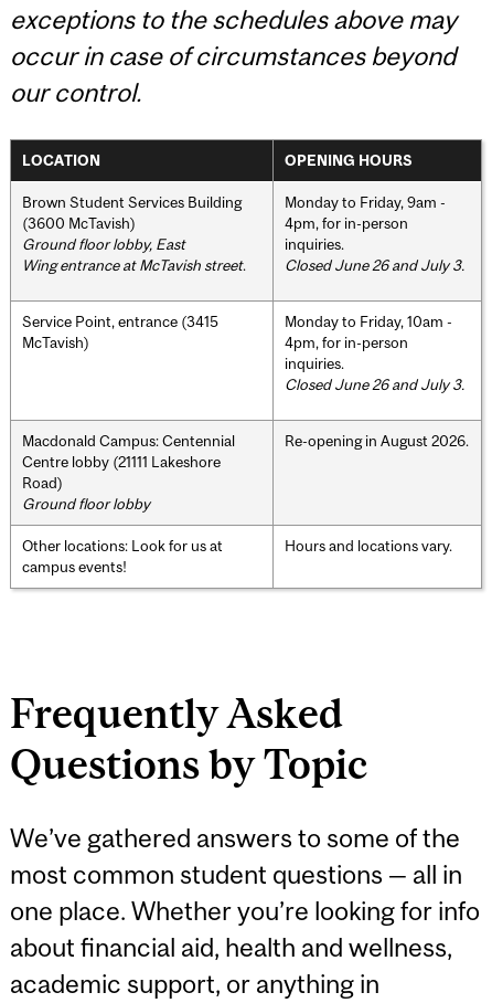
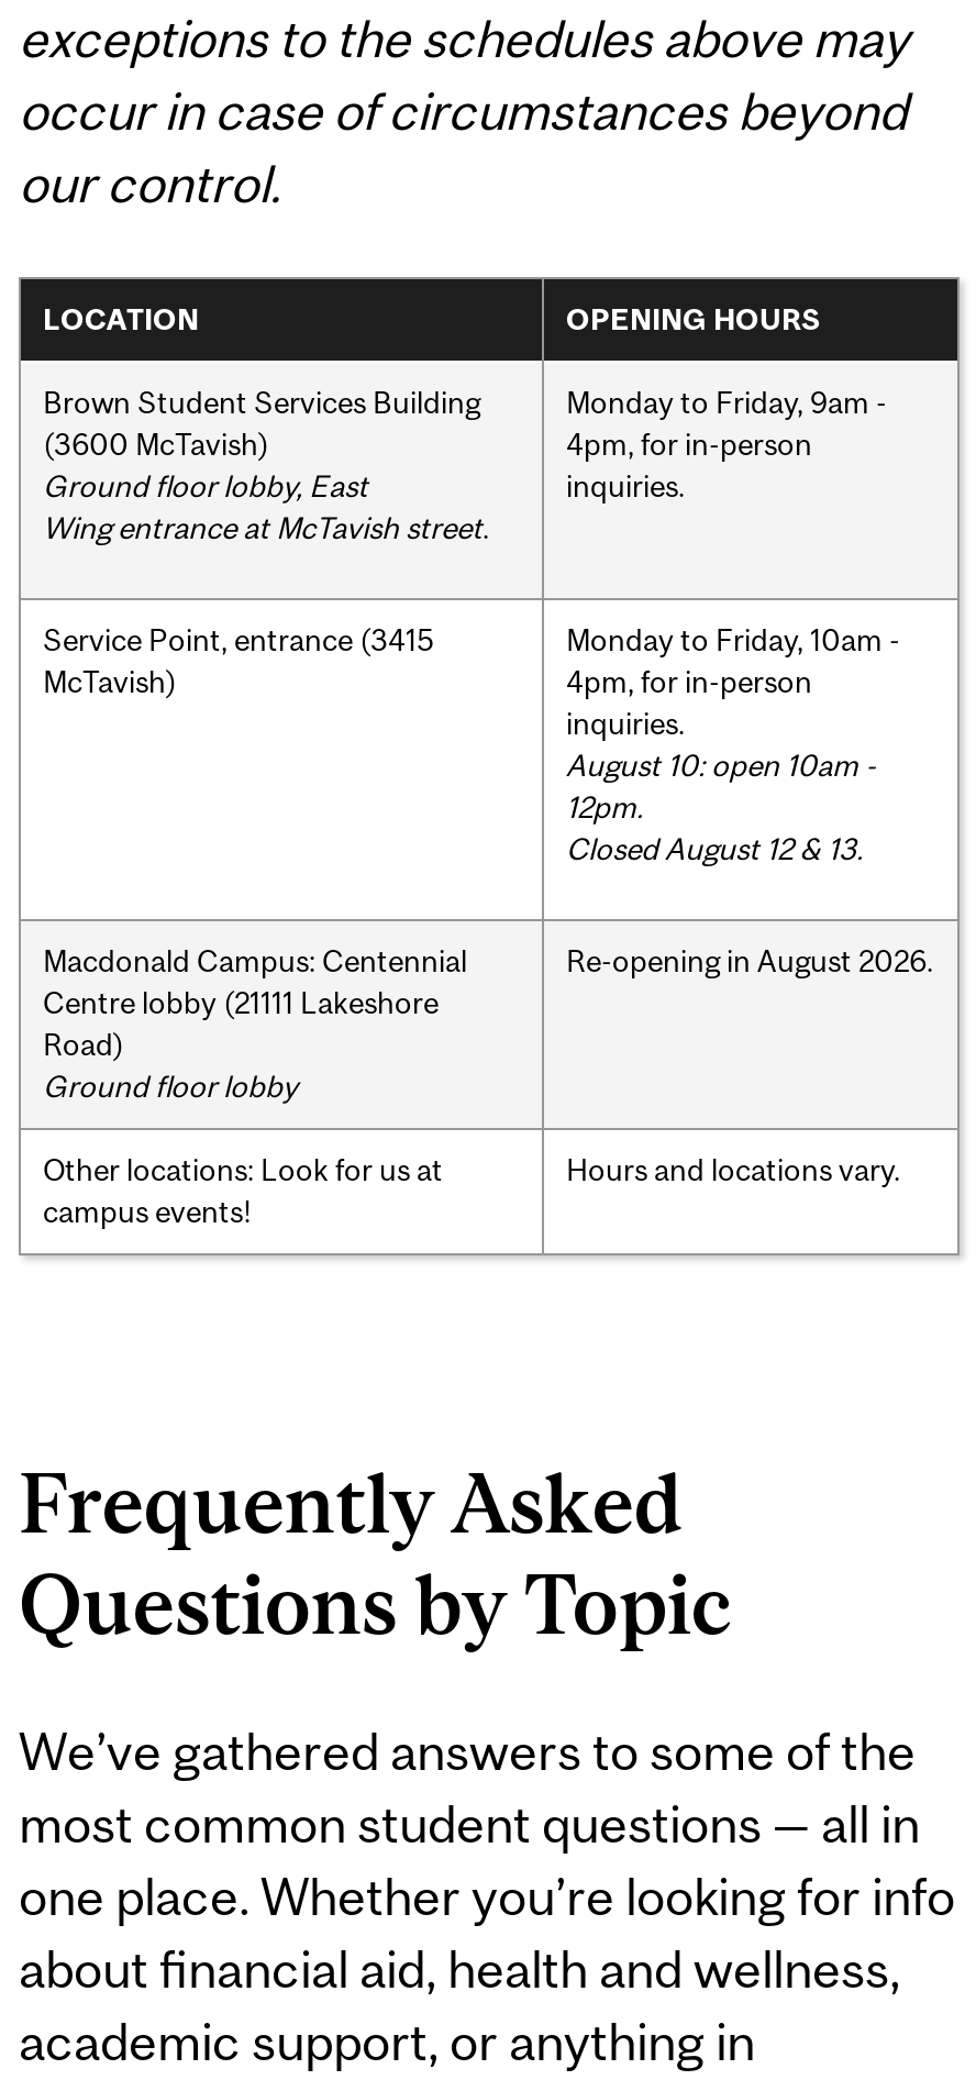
- Closed June 26 and July 3.

- Closed June 26 and July 3.
+ August 10: open 10am -
+ 12pm.
+ Closed August 12 & 13.
